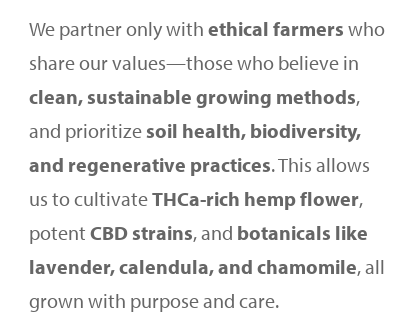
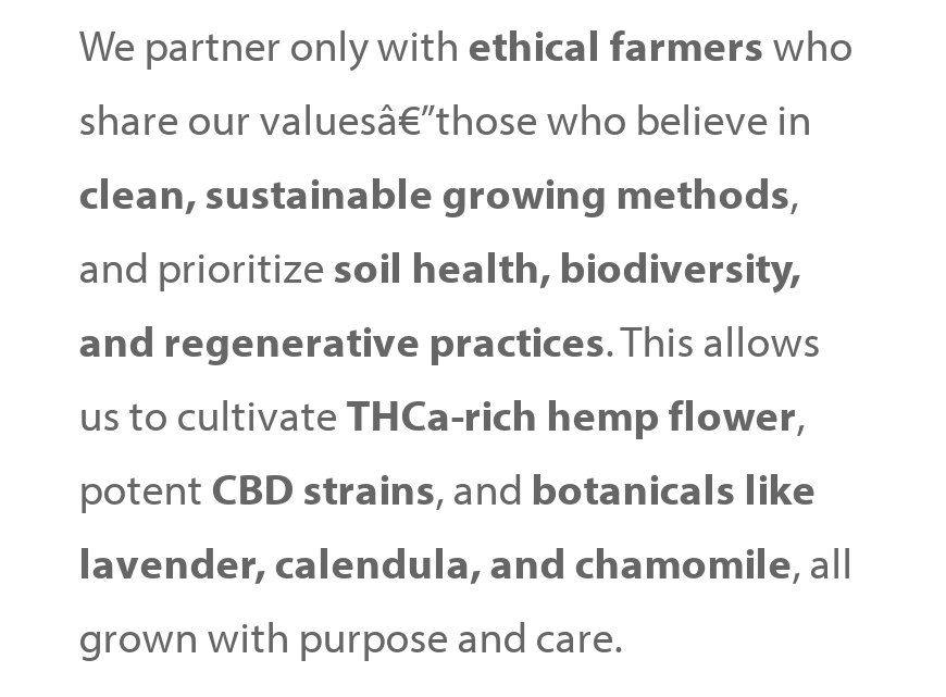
- share our values—those who believe in
+ share our valuesâ€”those who believe in
